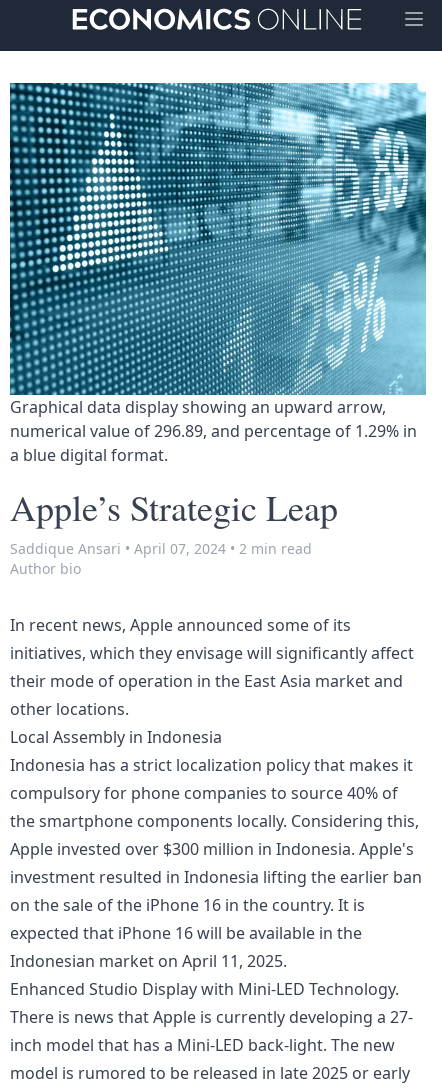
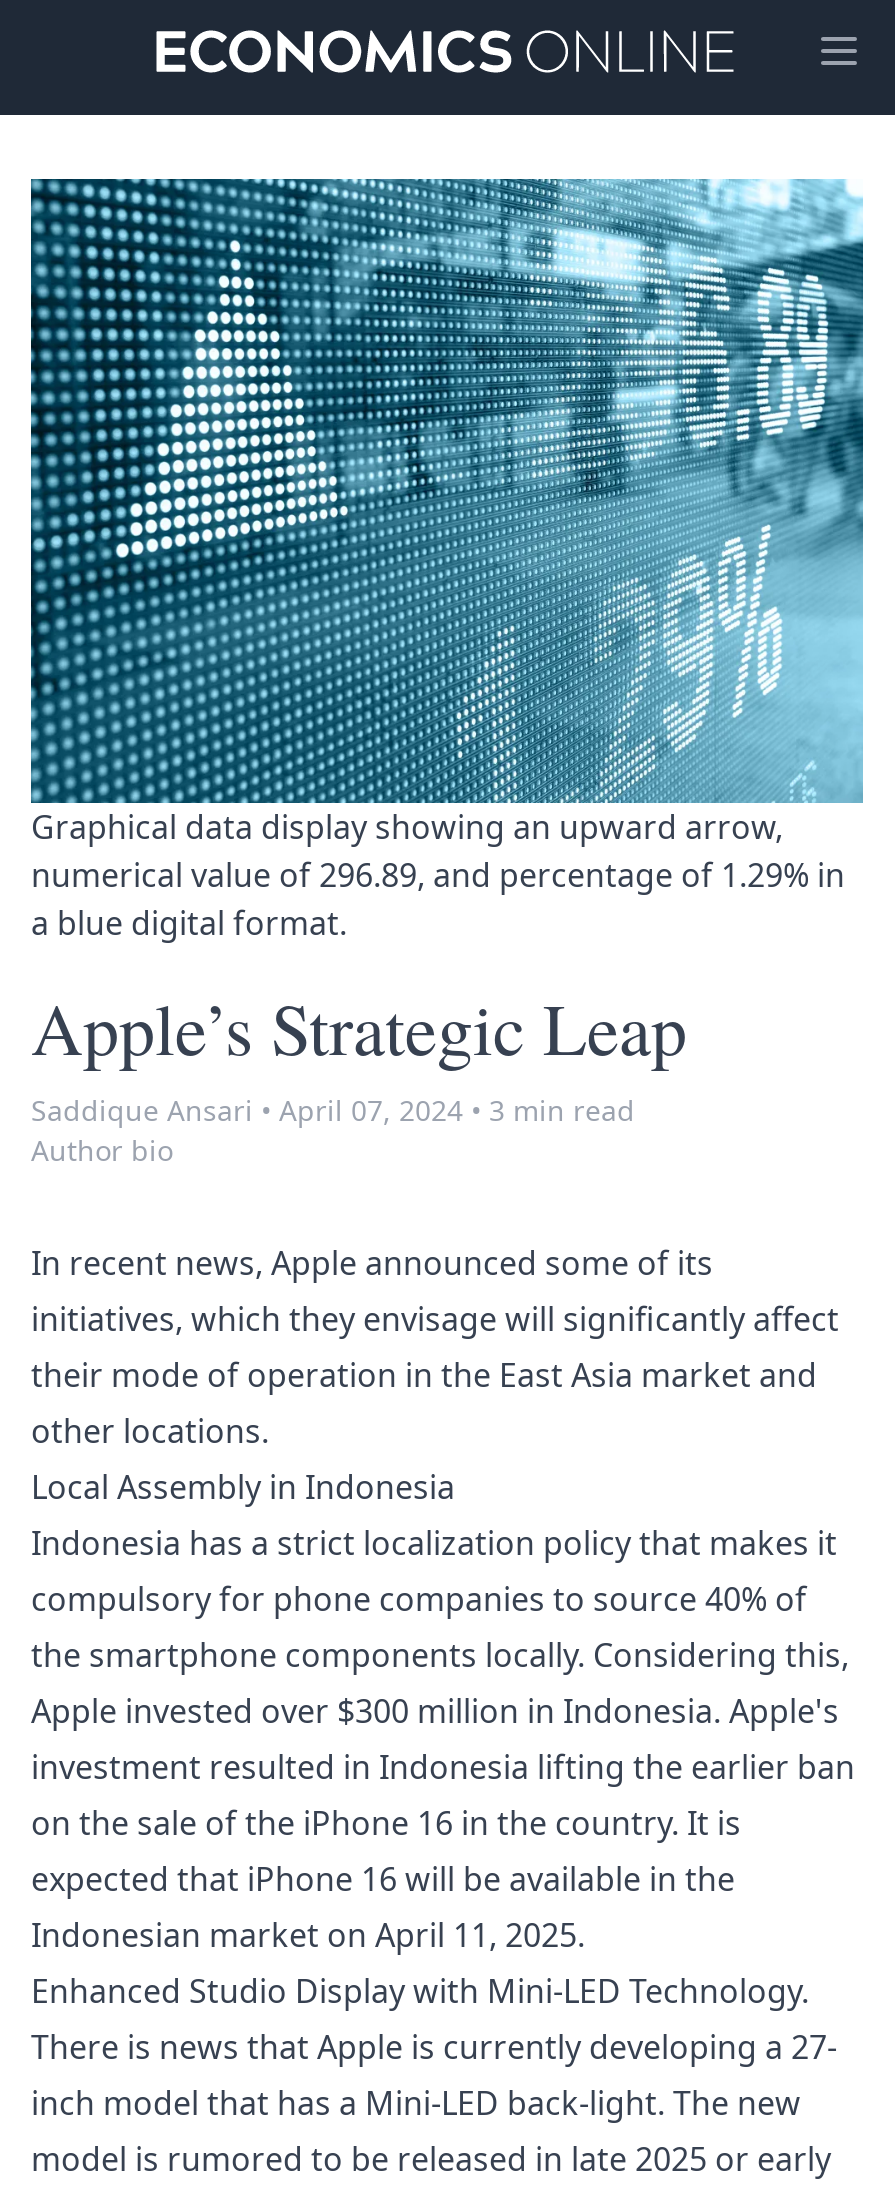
- Saddique Ansari • April 07, 2024 • 2 min read
+ Saddique Ansari • April 07, 2024 • 3 min read
